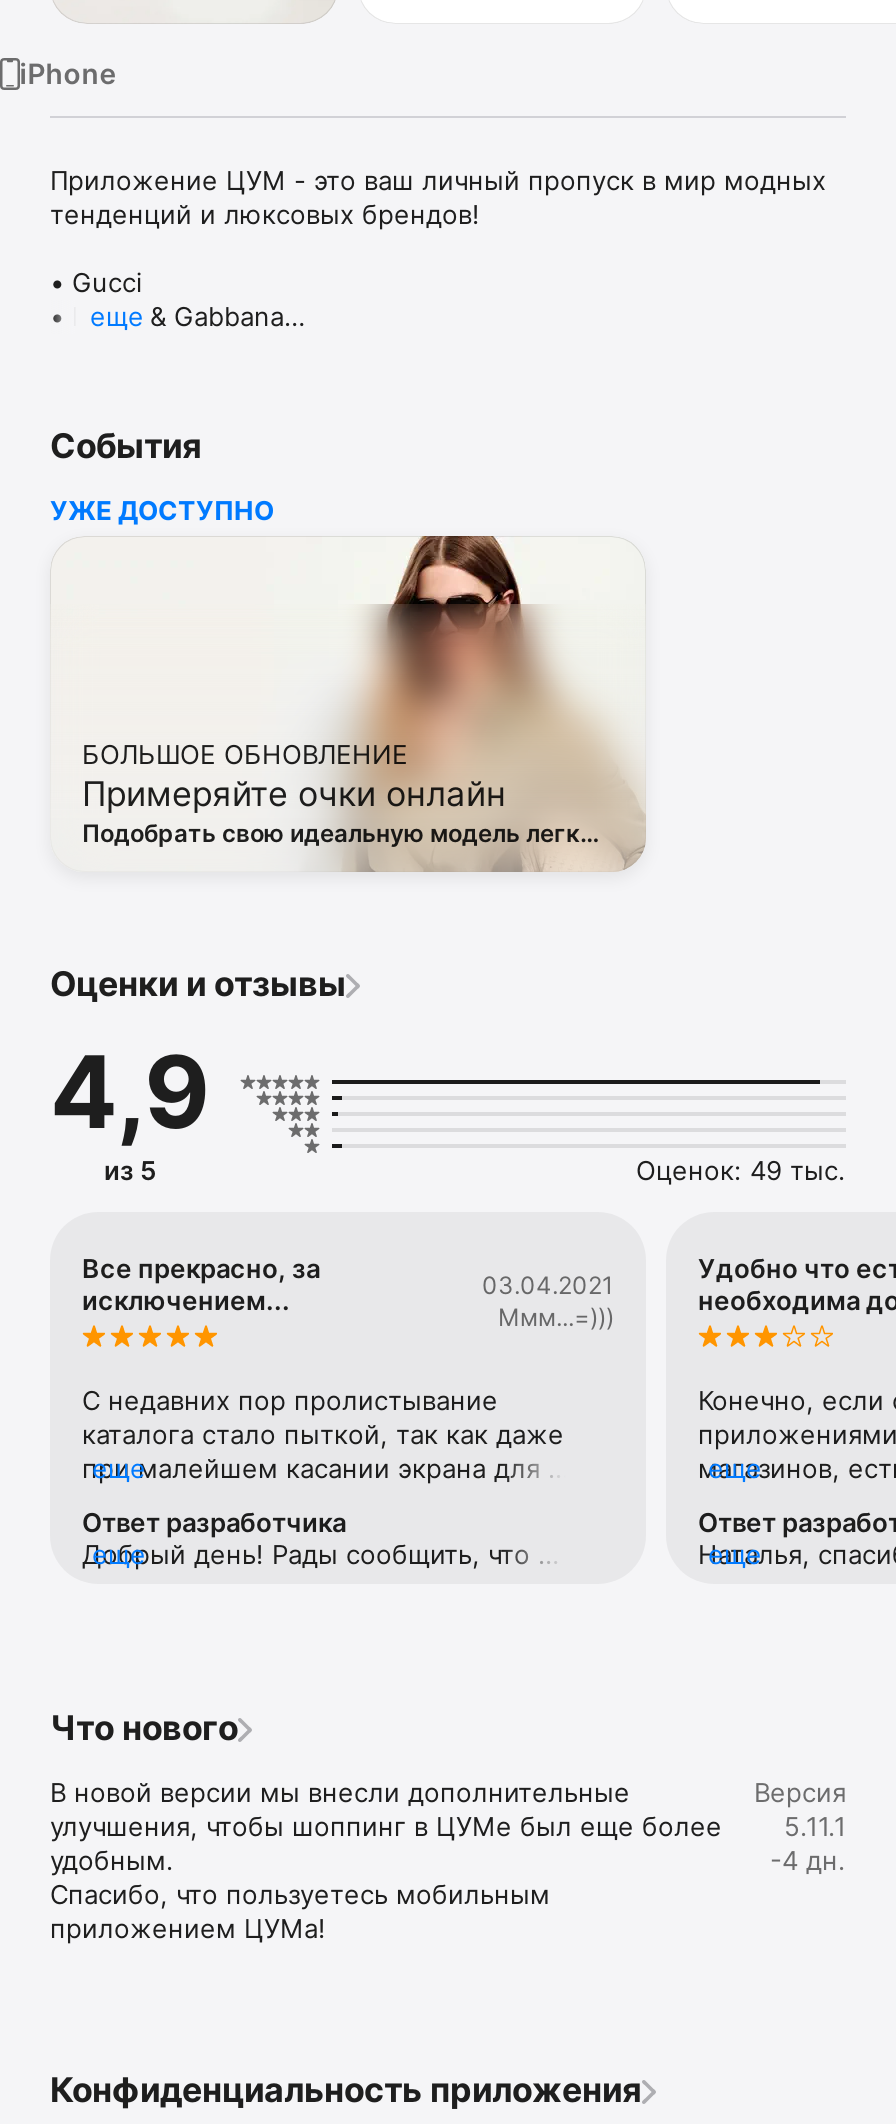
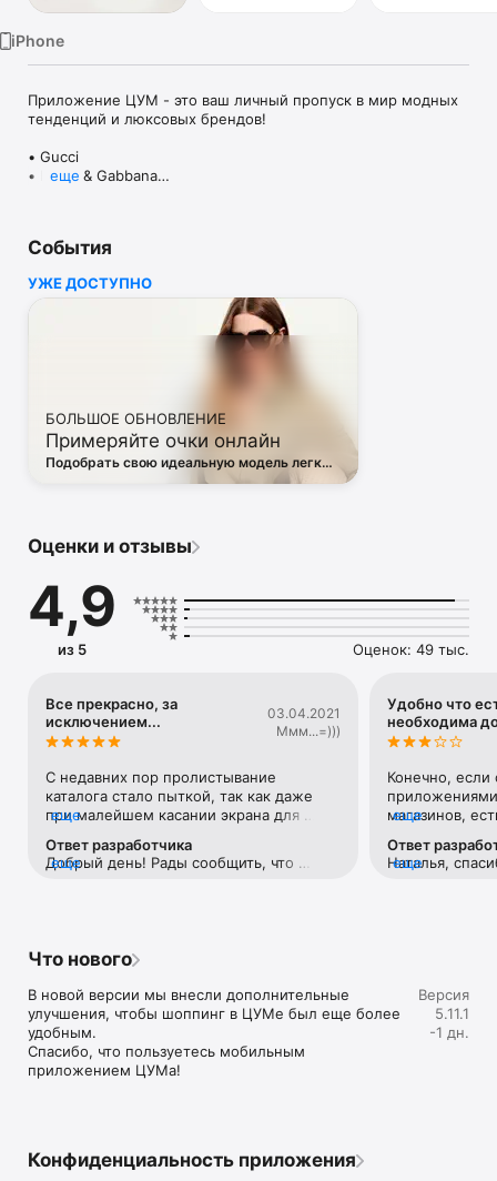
- -4 дн.
+ -1 дн.
